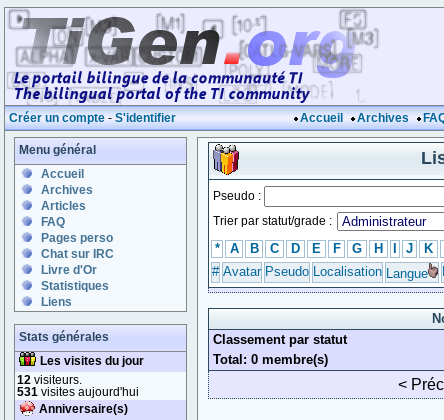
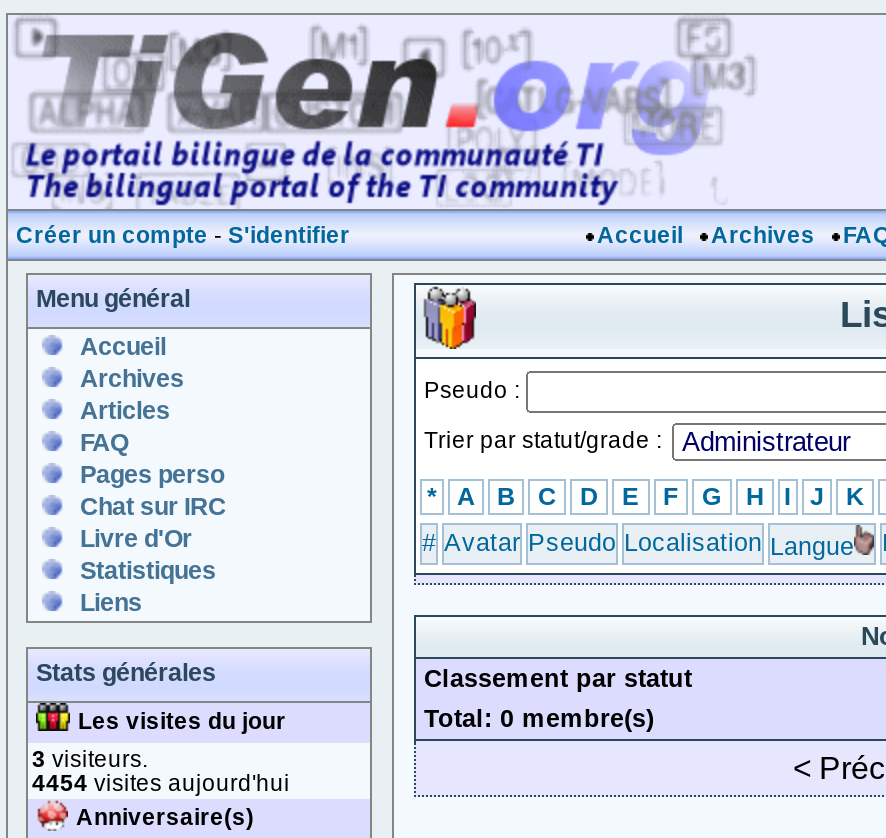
- 12 visiteurs.
+ 3 visiteurs.

- 531 visites aujourd'hui
+ 4454 visites aujourd'hui
